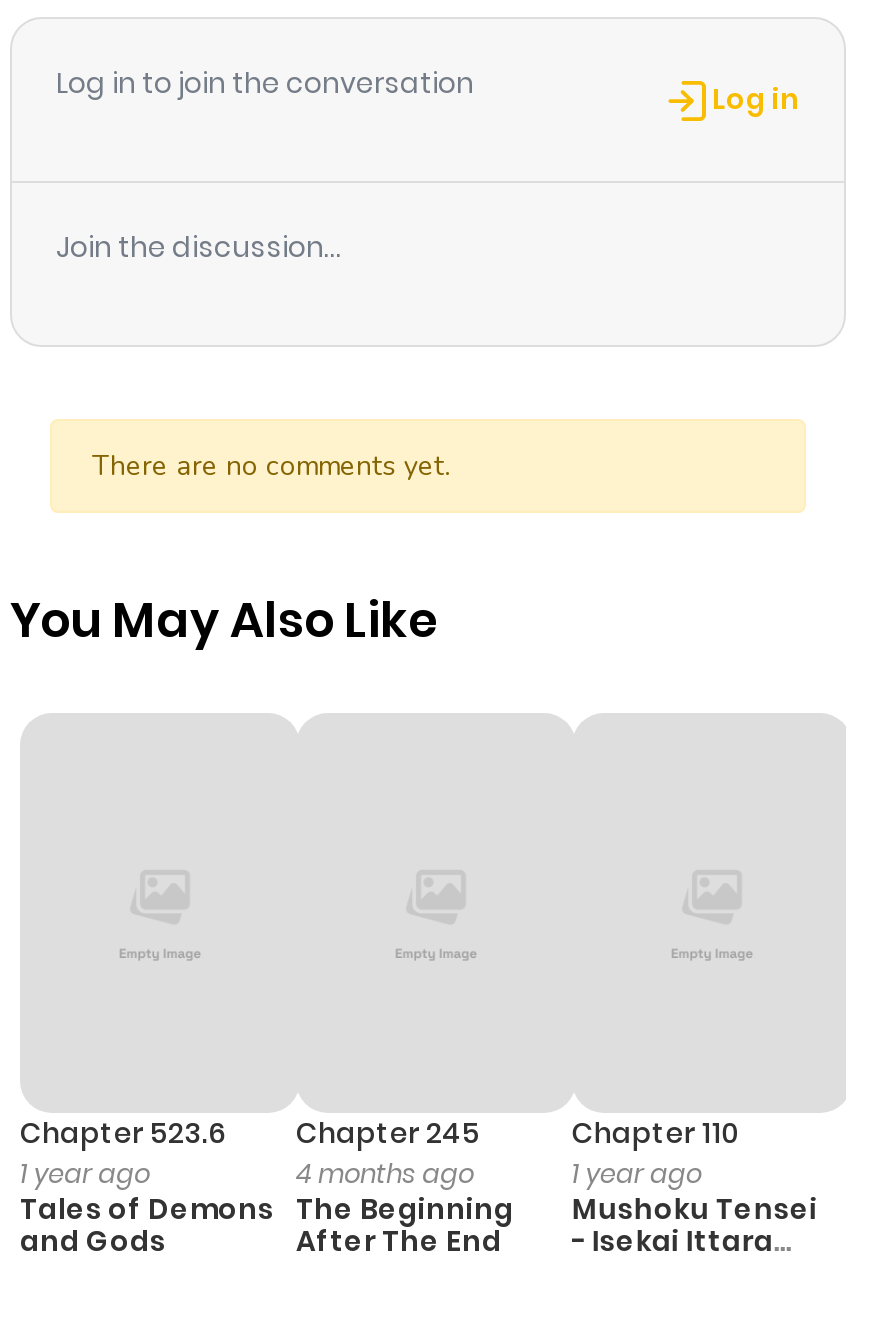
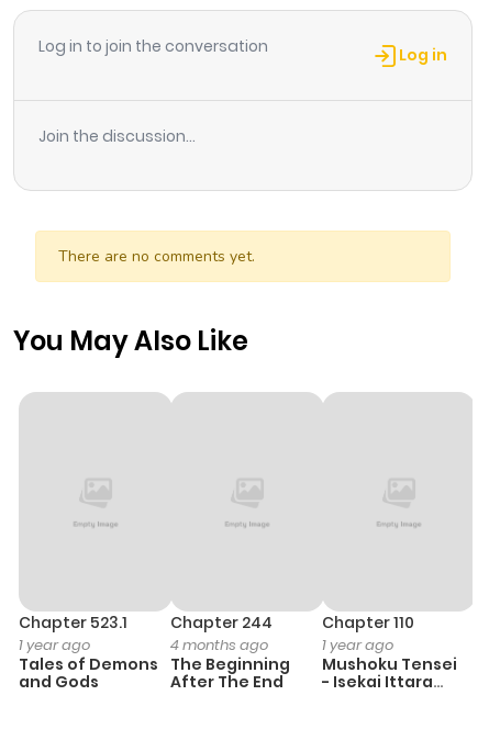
- Chapter 523.6
+ Chapter 523.1

- Chapter 245
+ Chapter 244
